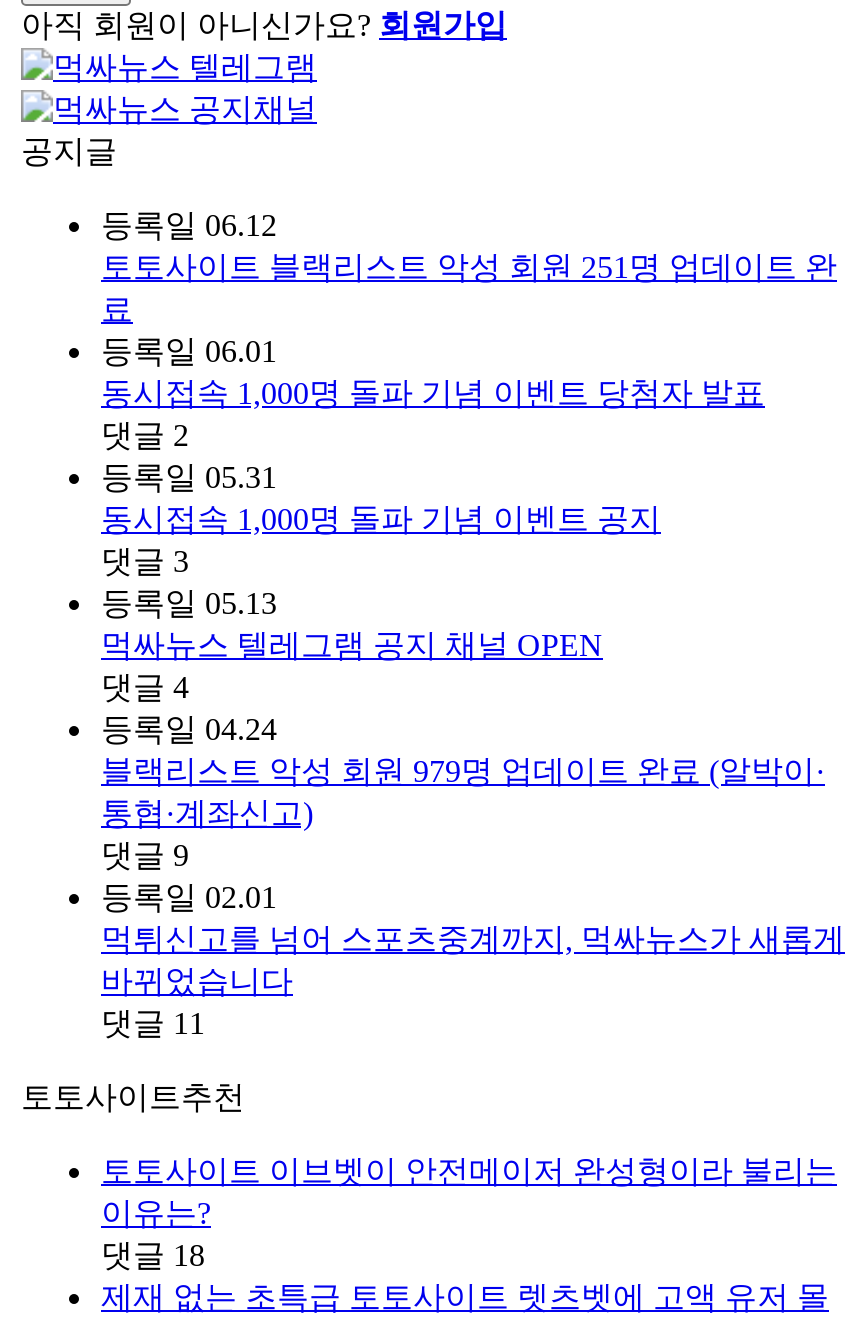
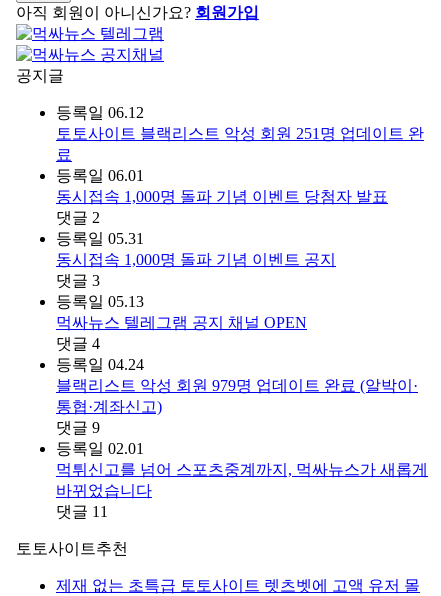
- 토토사이트 이브벳이 안전메이저 완성형이라 불리는
- 이유는?
- 댓글 18
